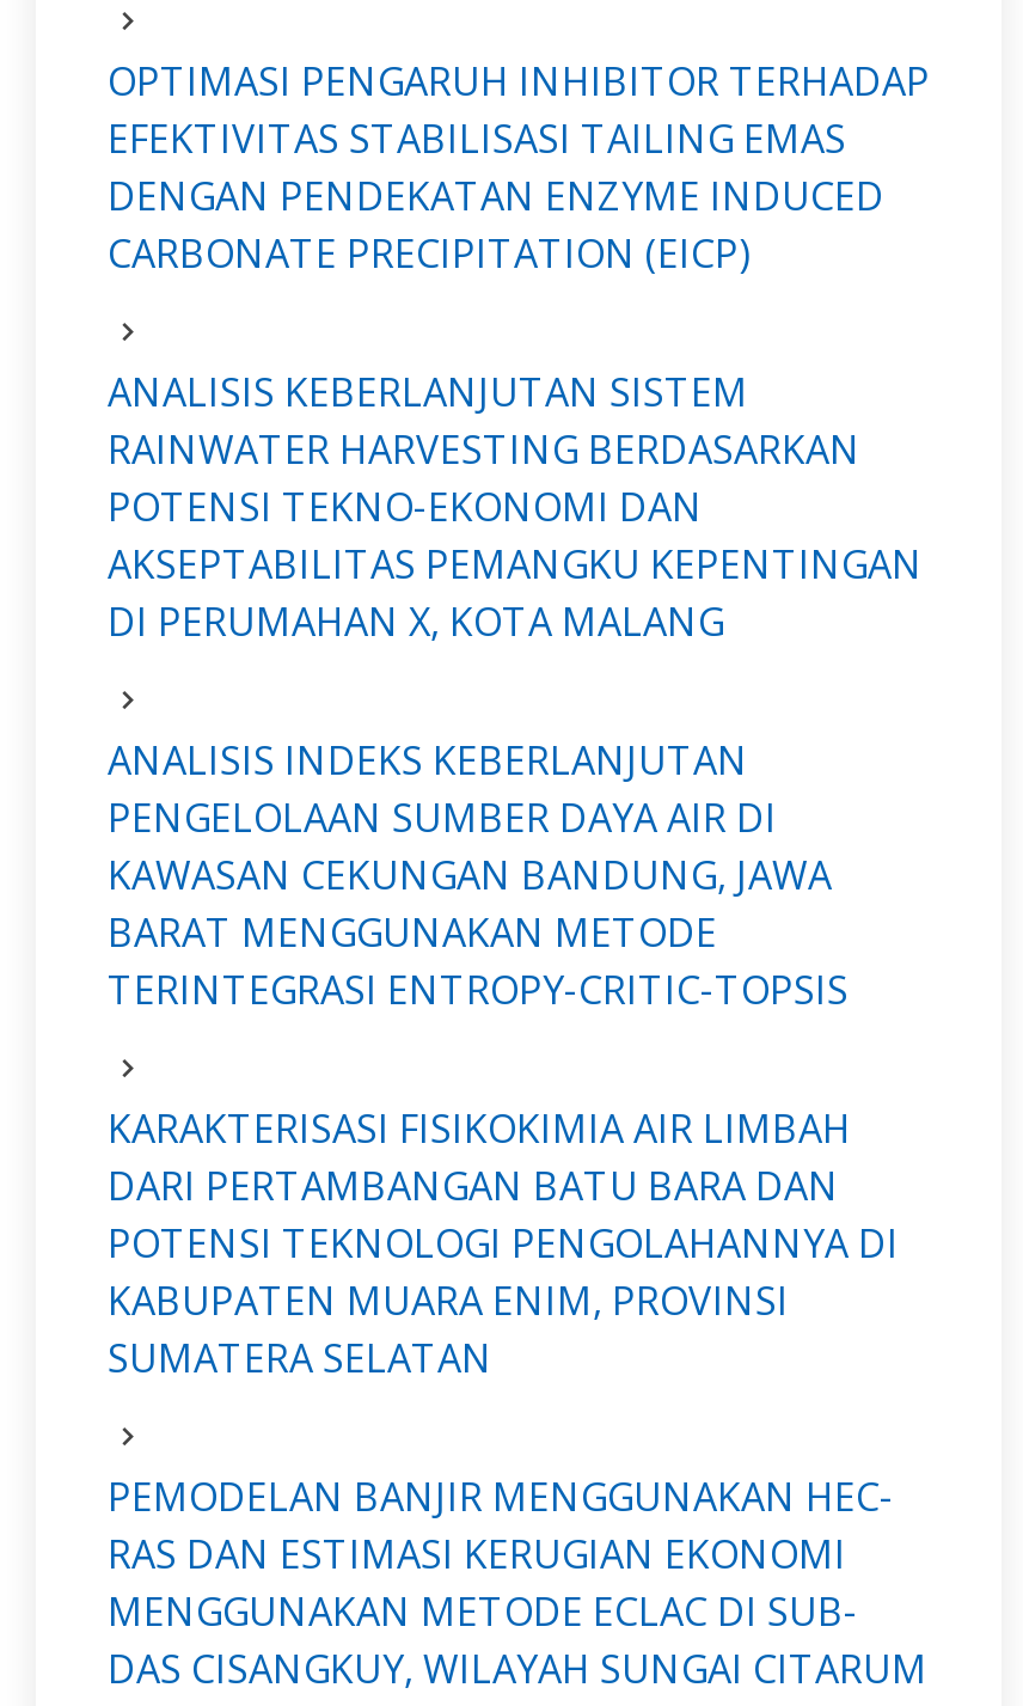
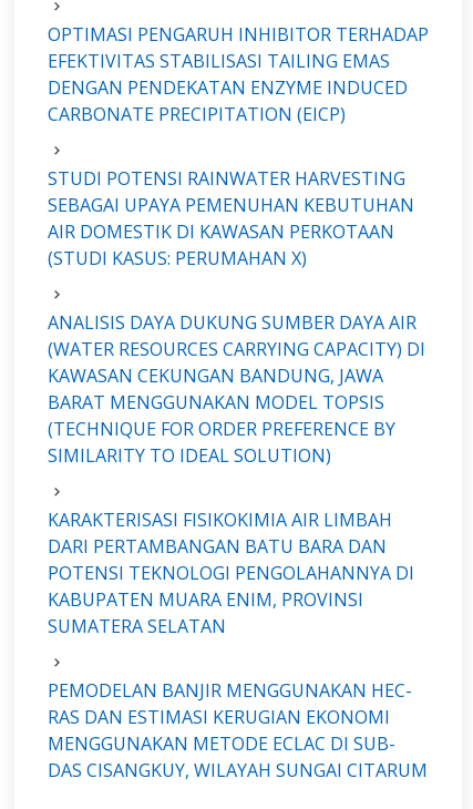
- ANALISIS KEBERLANJUTAN SISTEM
- RAINWATER HARVESTING BERDASARKAN
- POTENSI TEKNO-EKONOMI DAN
- AKSEPTABILITAS PEMANGKU KEPENTINGAN
- DI PERUMAHAN X, KOTA MALANG
+ STUDI POTENSI RAINWATER HARVESTING
+ SEBAGAI UPAYA PEMENUHAN KEBUTUHAN
+ AIR DOMESTIK DI KAWASAN PERKOTAAN
+ (STUDI KASUS: PERUMAHAN X)

- ANALISIS INDEKS KEBERLANJUTAN
- PENGELOLAAN SUMBER DAYA AIR DI
+ ANALISIS DAYA DUKUNG SUMBER DAYA AIR
+ (WATER RESOURCES CARRYING CAPACITY) DI

moved up: KAWASAN CEKUNGAN BANDUNG, JAWA

- BARAT MENGGUNAKAN METODE
- TERINTEGRASI ENTROPY-CRITIC-TOPSIS
+ BARAT MENGGUNAKAN MODEL TOPSIS
+ (TECHNIQUE FOR ORDER PREFERENCE BY
+ SIMILARITY TO IDEAL SOLUTION)
